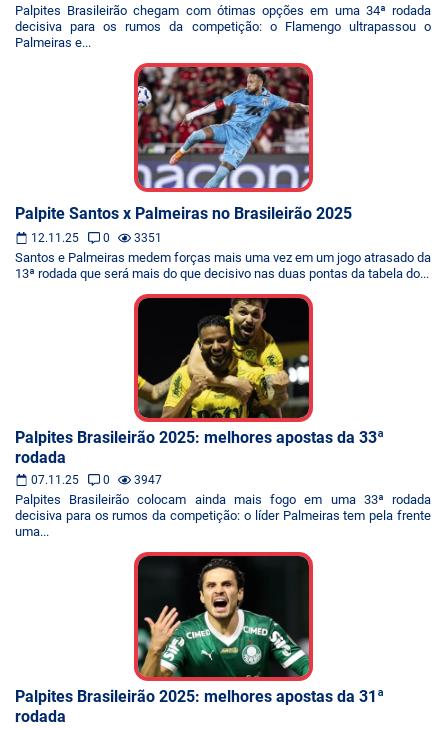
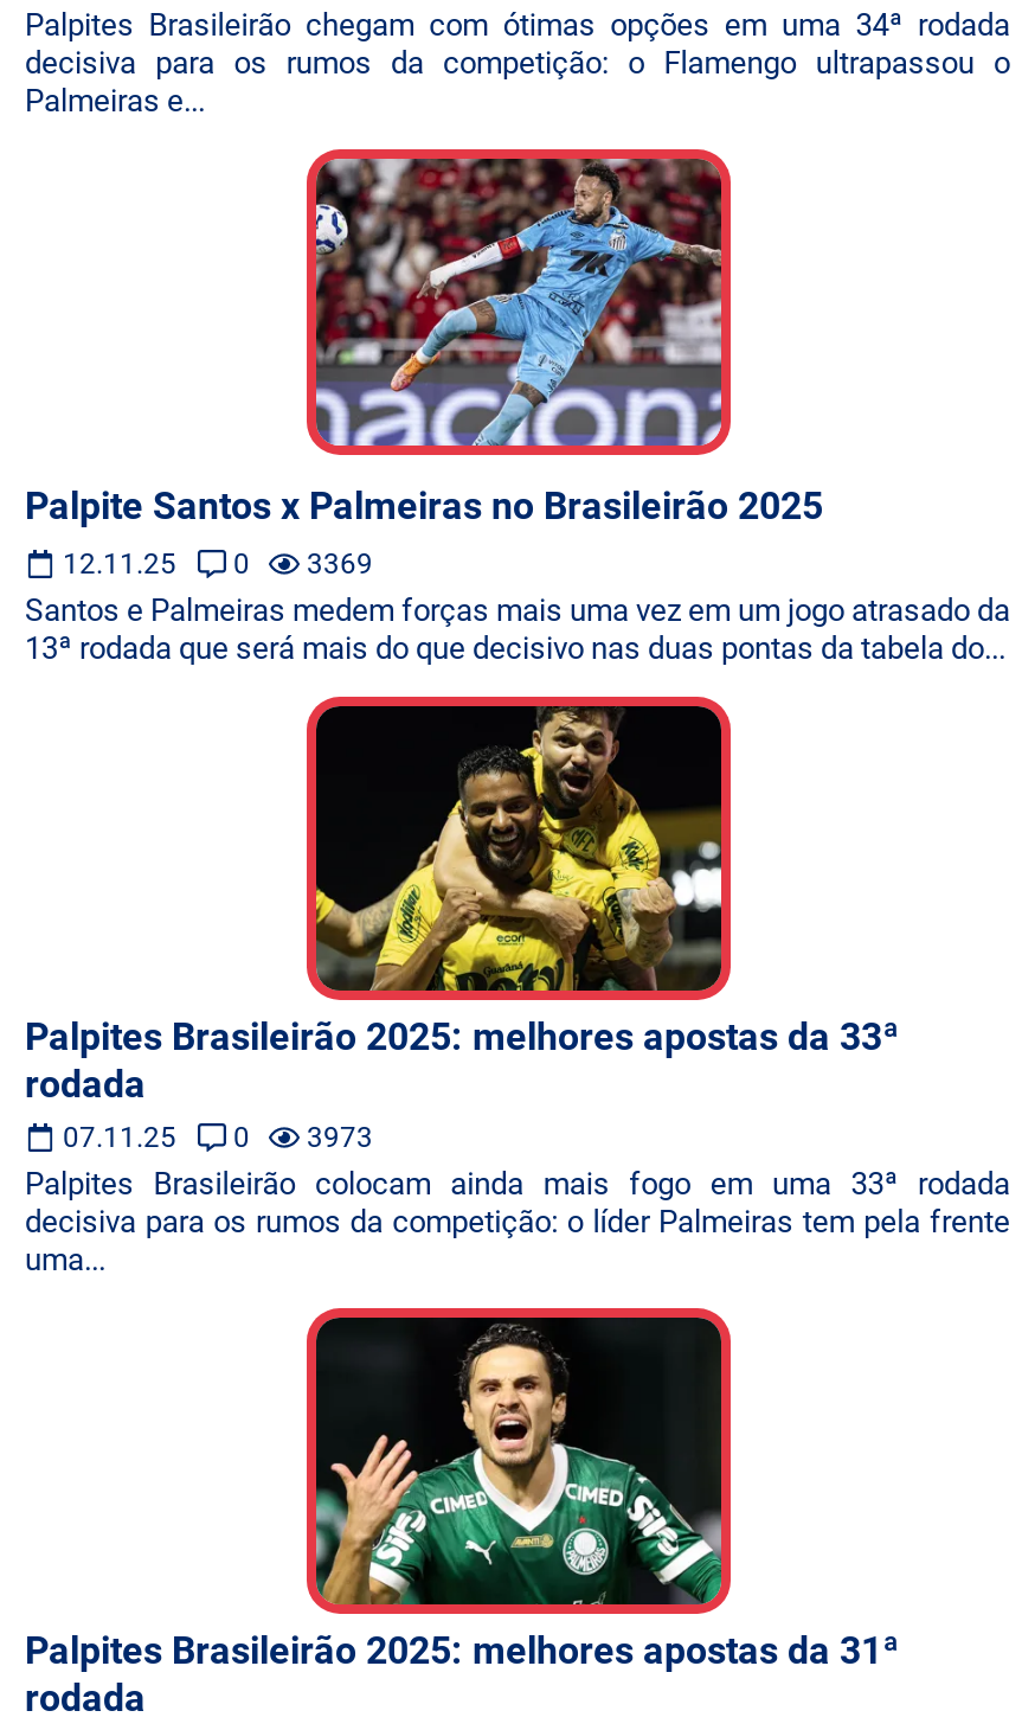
- 12.11.25 0 3351
+ 12.11.25 0 3369

- 07.11.25 0 3947
+ 07.11.25 0 3973
